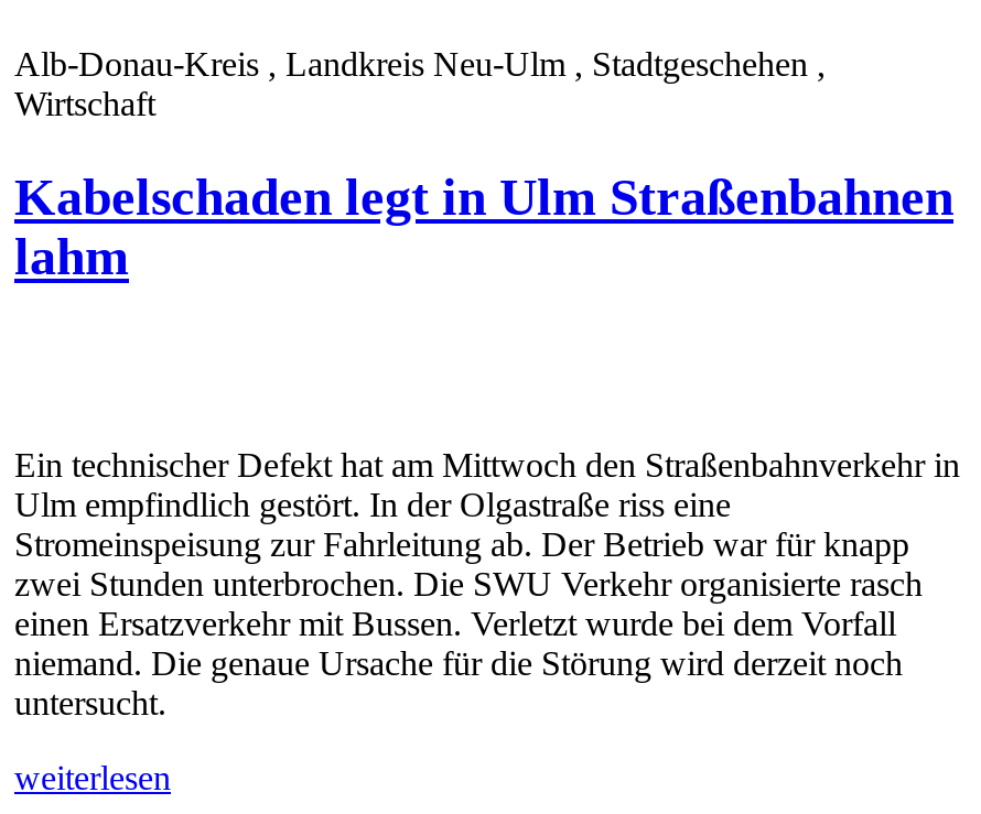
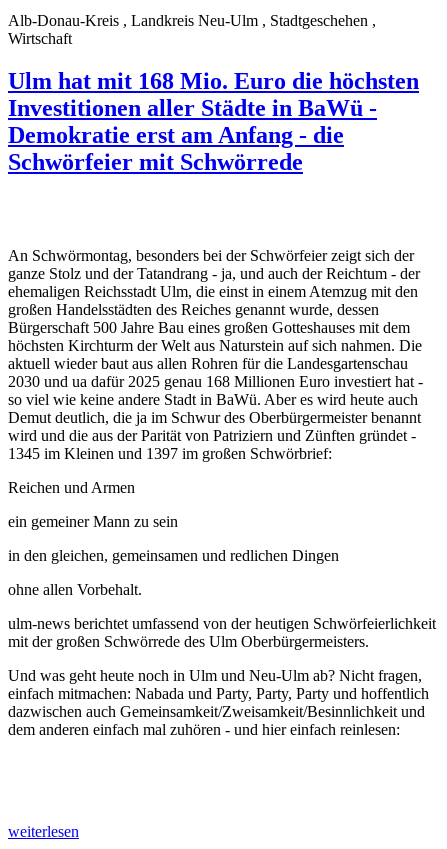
- Kabelschaden legt in Ulm Straßenbahnen
- lahm
+ Ulm hat mit 168 Mio. Euro die höchsten
+ Investitionen aller Städte in BaWü -
+ Demokratie erst am Anfang - die
+ Schwörfeier mit Schwörrede

- Ein technischer Defekt hat am Mittwoch den Straßenbahnverkehr in
- Ulm empfindlich gestört. In der Olgastraße riss eine
- Stromeinspeisung zur Fahrleitung ab. Der Betrieb war für knapp
- zwei Stunden unterbrochen. Die SWU Verkehr organisierte rasch
- einen Ersatzverkehr mit Bussen. Verletzt wurde bei dem Vorfall
- niemand. Die genaue Ursache für die Störung wird derzeit noch
- untersucht.
+ An Schwörmontag, besonders bei der Schwörfeier zeigt sich der
+ ganze Stolz und der Tatandrang - ja, und auch der Reichtum - der
+ ehemaligen Reichsstadt Ulm, die einst in einem Atemzug mit den
+ großen Handelsstädten des Reiches genannt wurde, dessen
+ Bürgerschaft 500 Jahre Bau eines großen Gotteshauses mit dem
+ höchsten Kirchturm der Welt aus Naturstein auf sich nahmen. Die
+ aktuell wieder baut aus allen Rohren für die Landesgartenschau
+ 2030 und ua dafür 2025 genau 168 Millionen Euro investiert hat -
+ so viel wie keine andere Stadt in BaWü. Aber es wird heute auch
+ Demut deutlich, die ja im Schwur des Oberbürgermeister benannt
+ wird und die aus der Parität von Patriziern und Zünften gründet -
+ 1345 im Kleinen und 1397 im großen Schwörbrief:
+ Reichen und Armen
+ ein gemeiner Mann zu sein
+ in den gleichen, gemeinsamen und redlichen Dingen
+ ohne allen Vorbehalt.
+ ulm-news berichtet umfassend von der heutigen Schwörfeierlichkeit
+ mit der großen Schwörrede des Ulm Oberbürgermeisters.
+ Und was geht heute noch in Ulm und Neu-Ulm ab? Nicht fragen,
+ einfach mitmachen: Nabada und Party, Party, Party und hoffentlich
+ dazwischen auch Gemeinsamkeit/Zweisamkeit/Besinnlichkeit und
+ dem anderen einfach mal zuhören - und hier einfach reinlesen:
